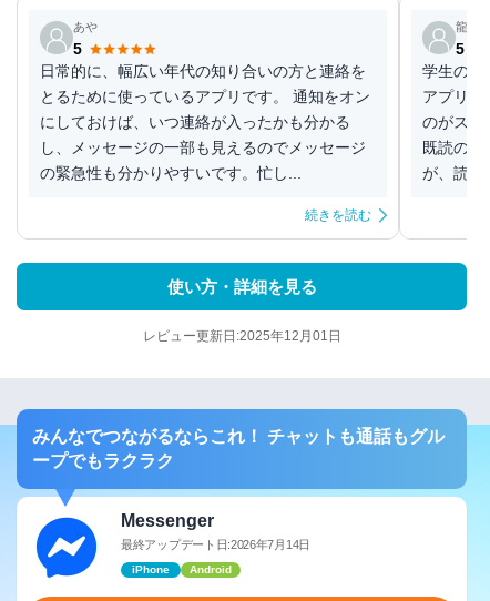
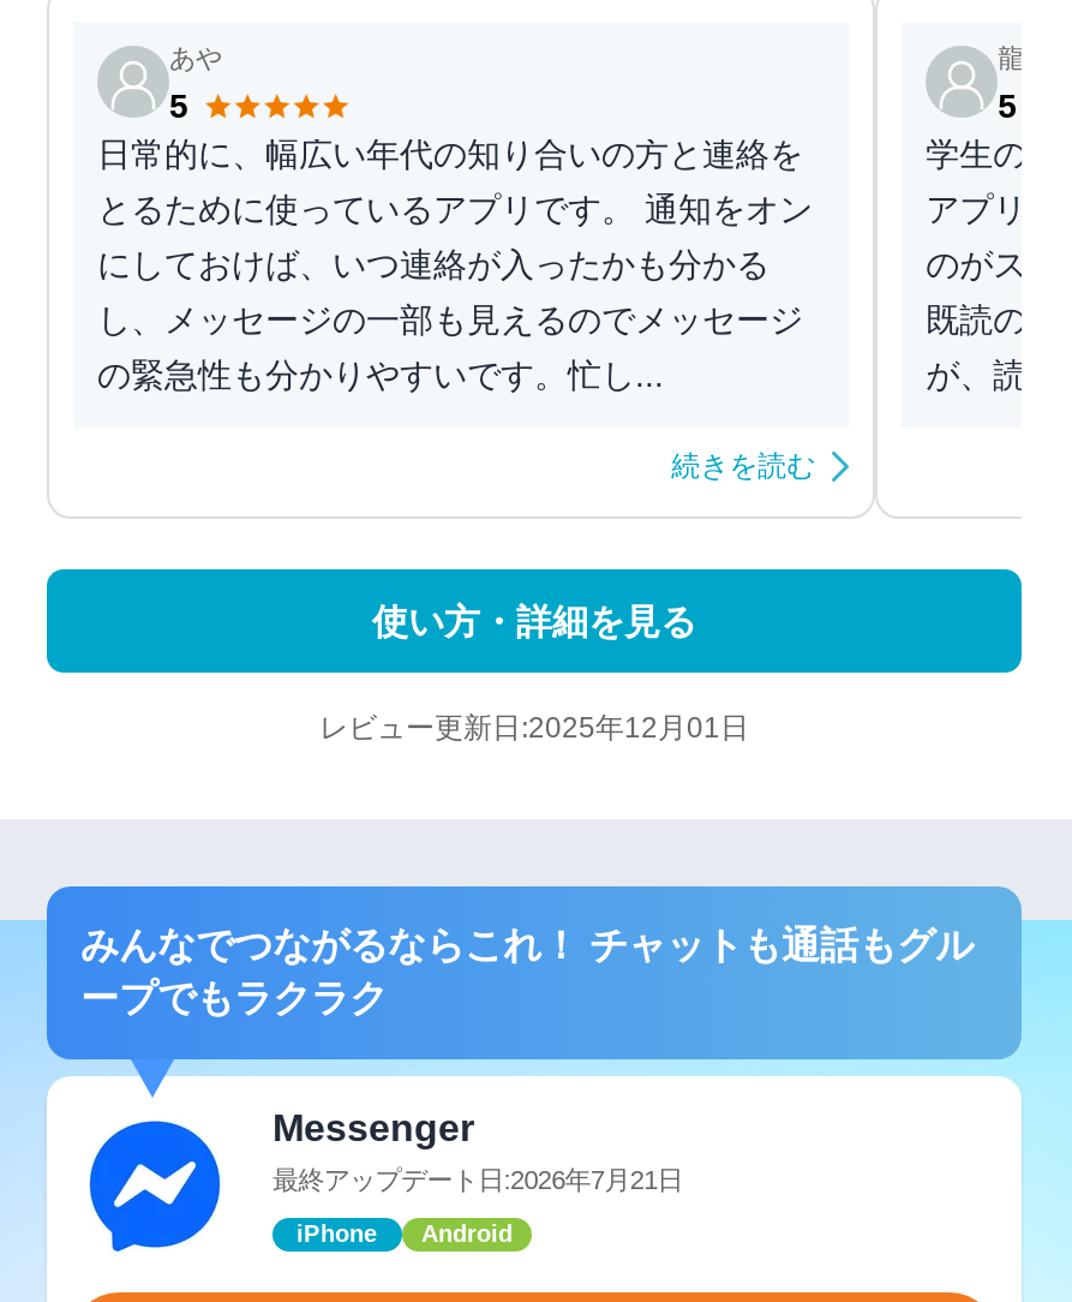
- 最終アップデート日:2026年7月14日
+ 最終アップデート日:2026年7月21日
